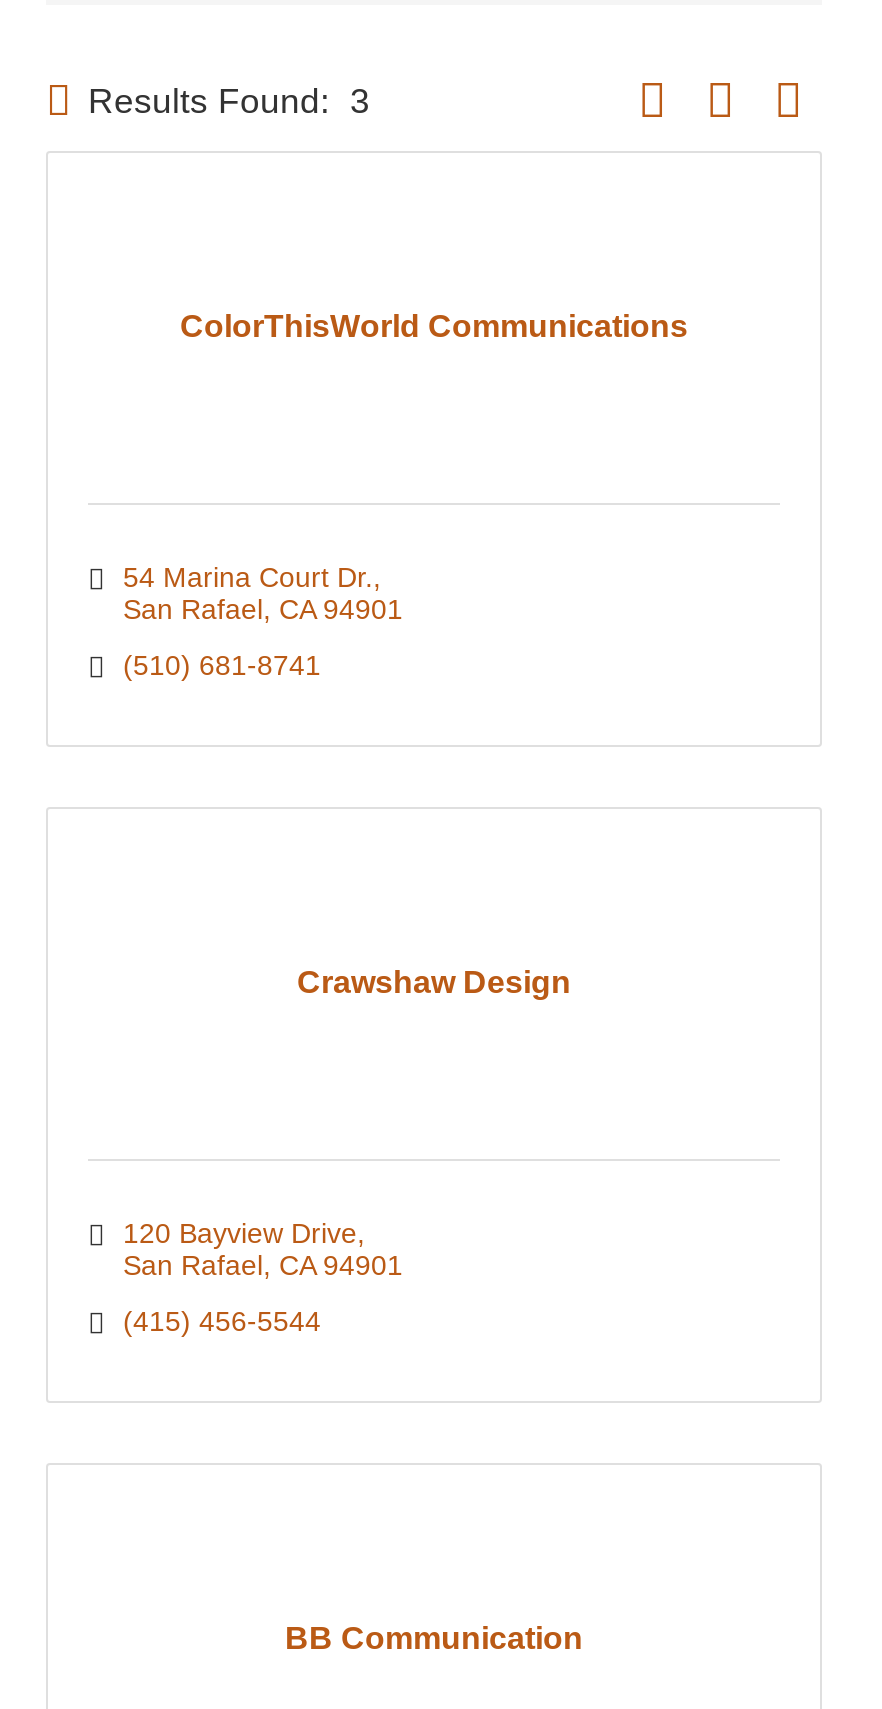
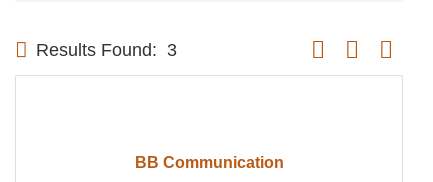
- ColorThisWorld Communications

- 54 Marina Court Dr.
- San Rafael CA 94901
- (510) 681-8741

- Crawshaw Design

- 120 Bayview Drive
- San Rafael CA 94901
- (415) 456-5544
